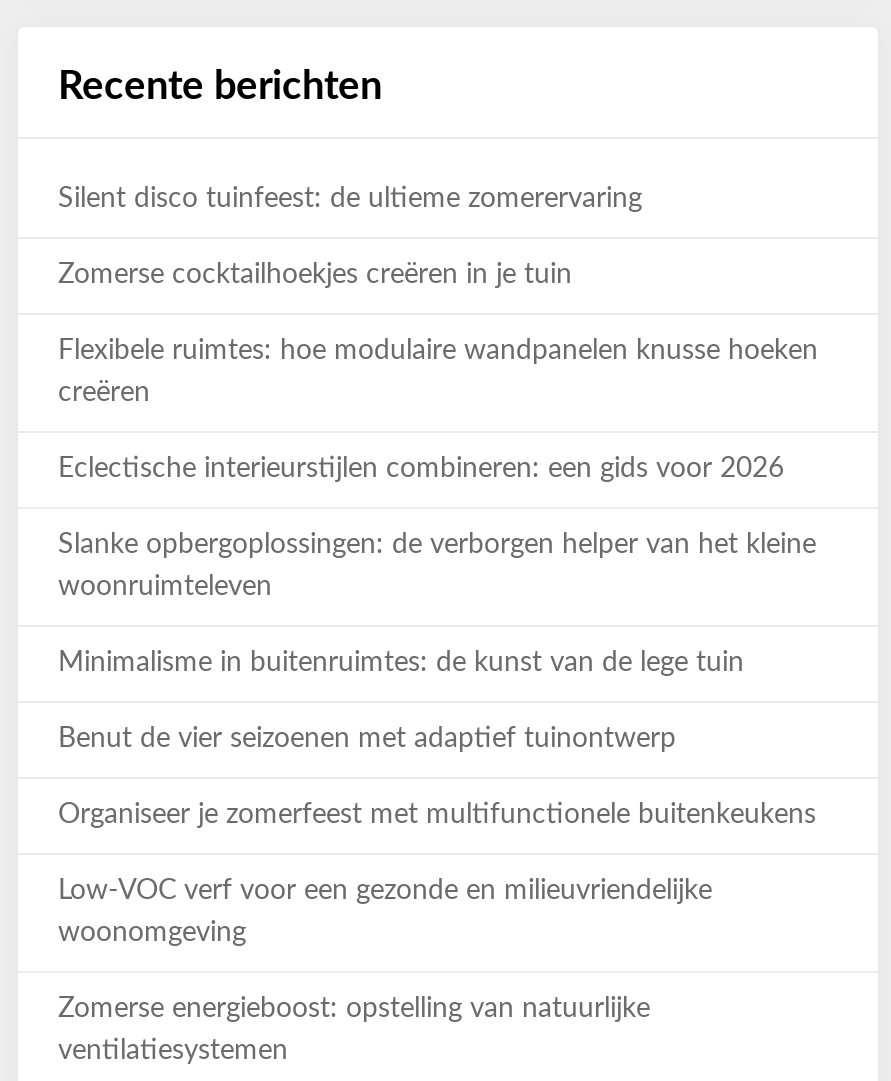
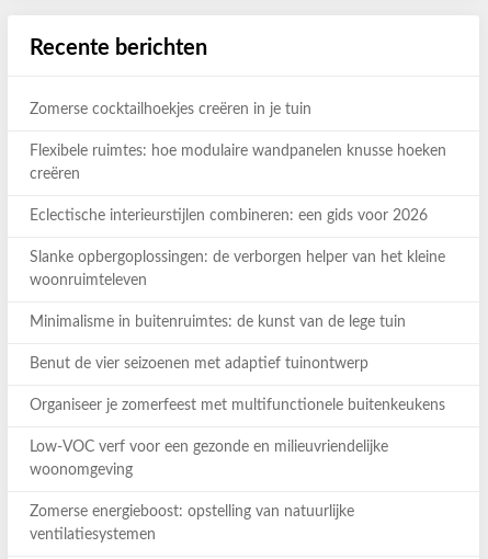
- Silent disco tuinfeest: de ultieme zomerervaring
